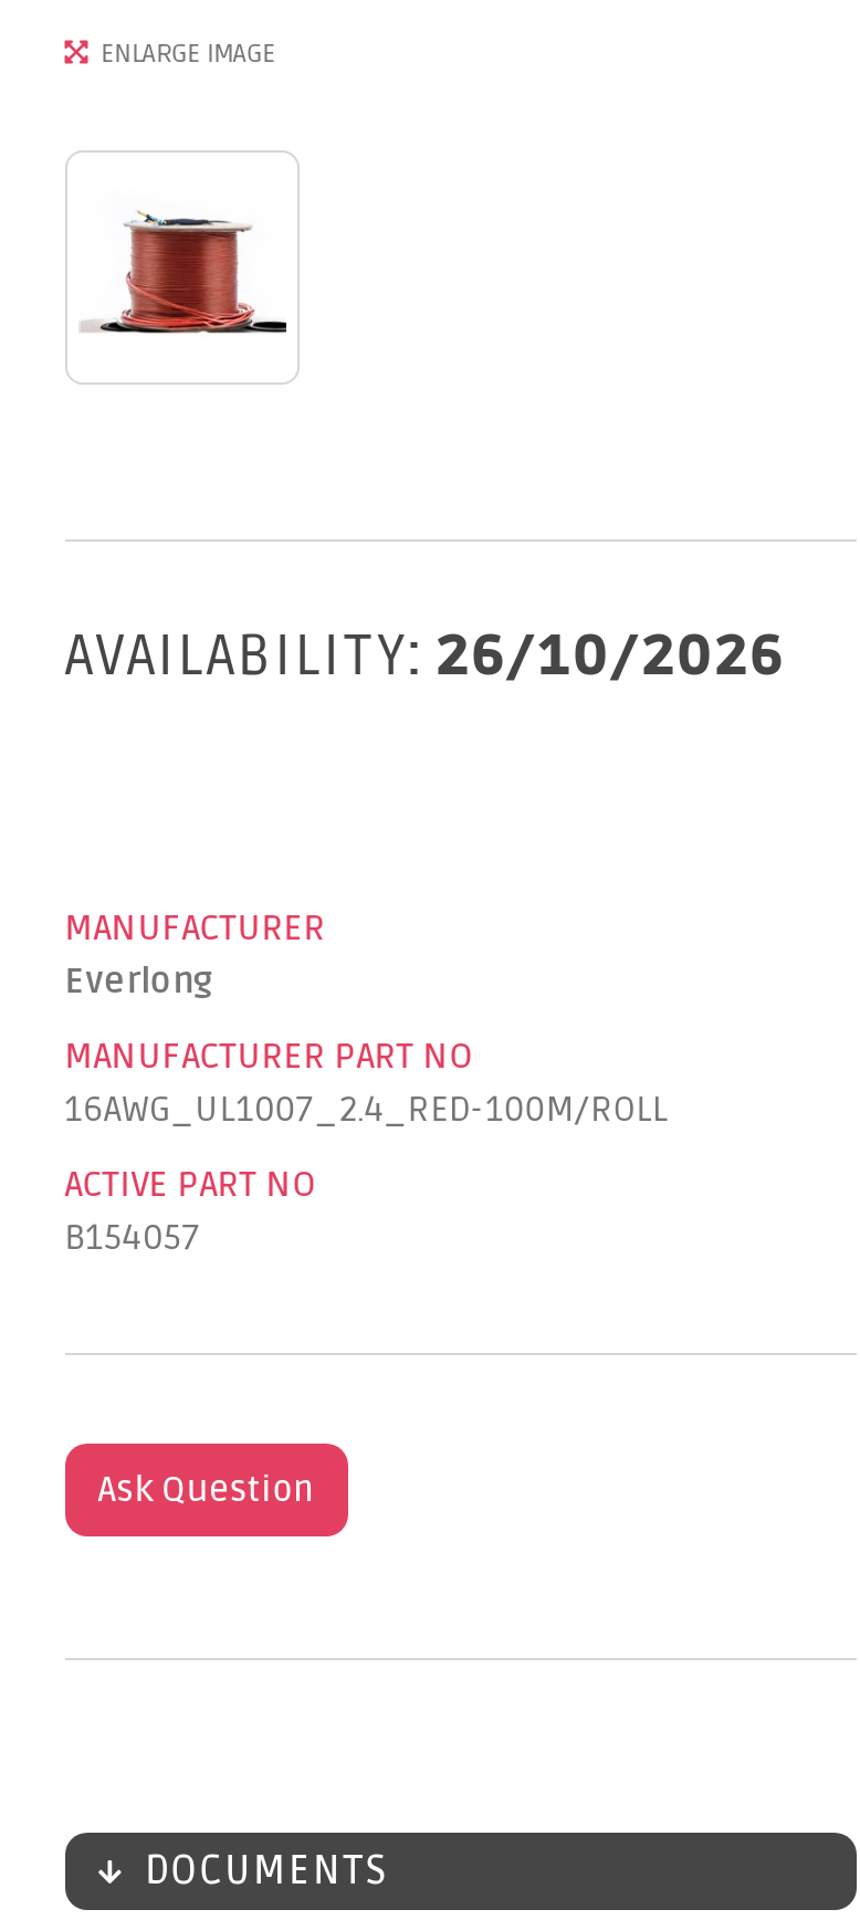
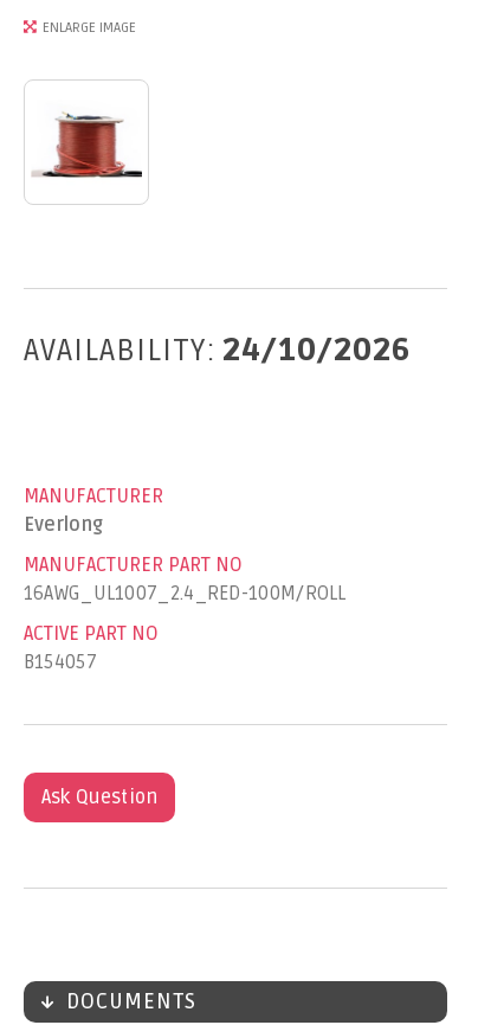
- AVAILABILITY: 26/10/2026
+ AVAILABILITY: 24/10/2026
